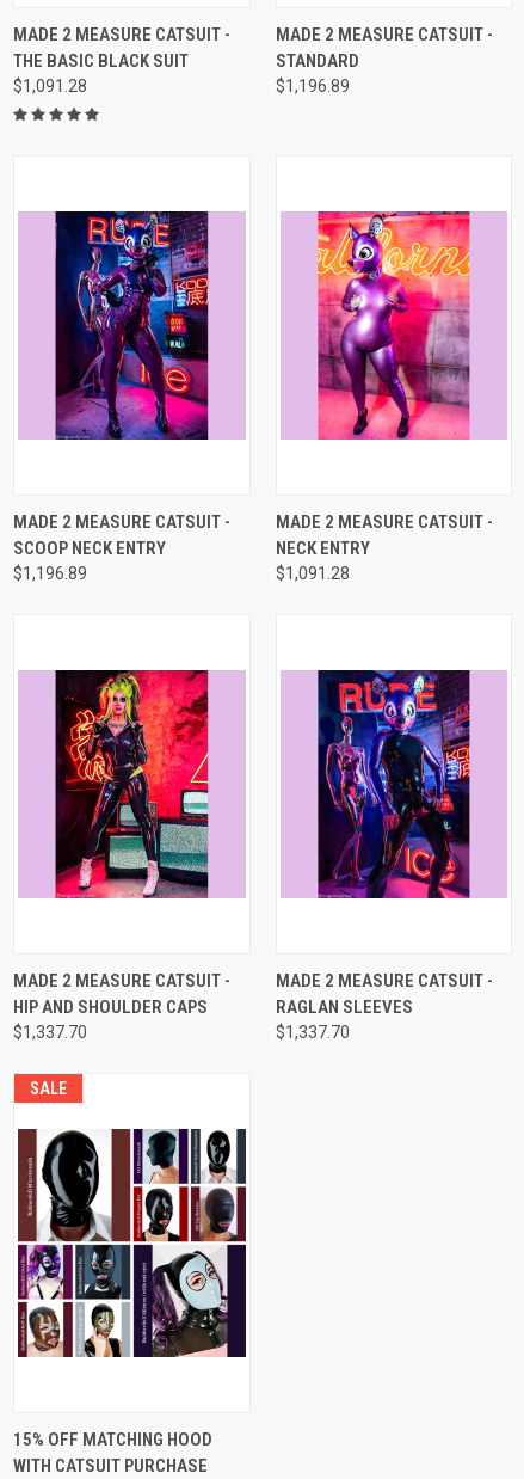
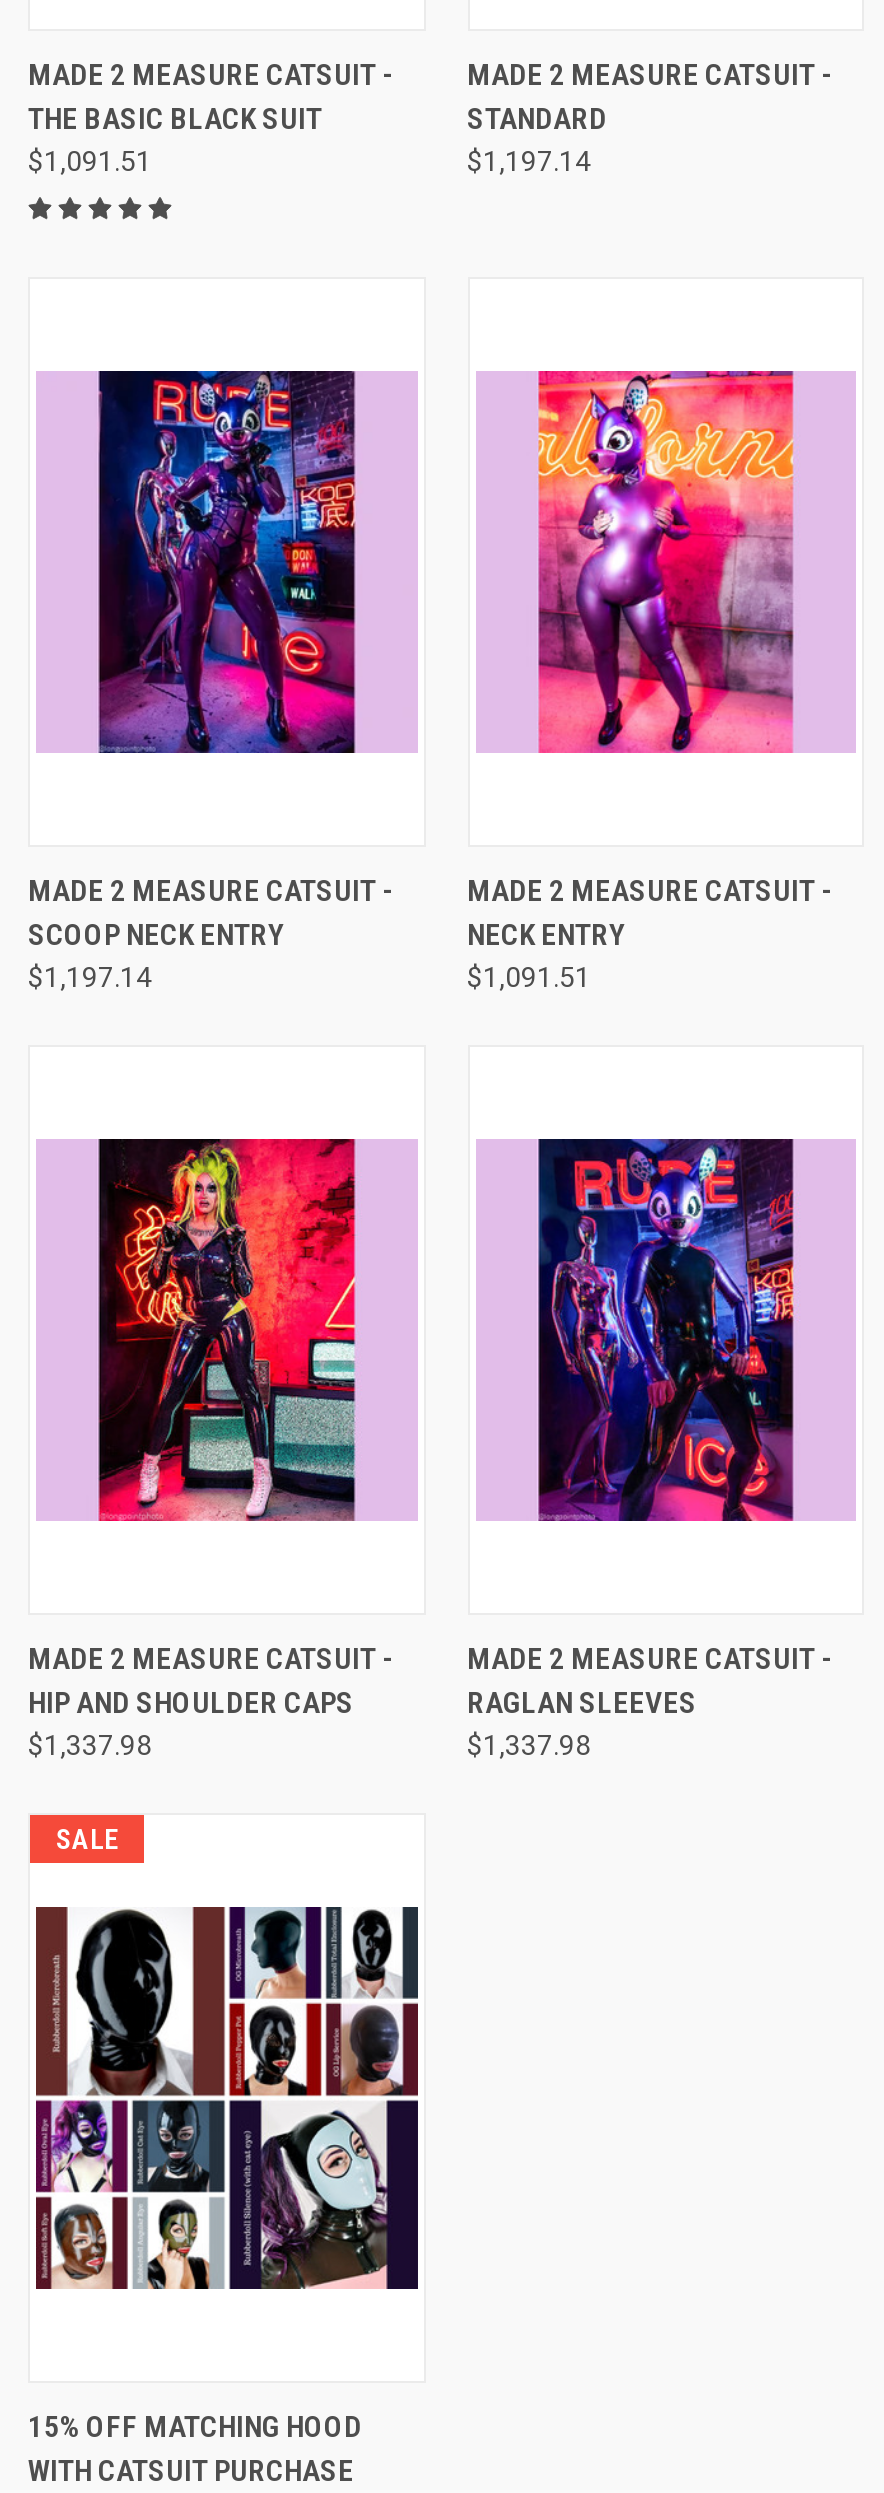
- $1,091.28
+ $1,091.51

- $1,196.89
+ $1,197.14

- $1,196.89
+ $1,197.14

- $1,091.28
+ $1,091.51

- $1,337.70
+ $1,337.98

- $1,337.70
+ $1,337.98
